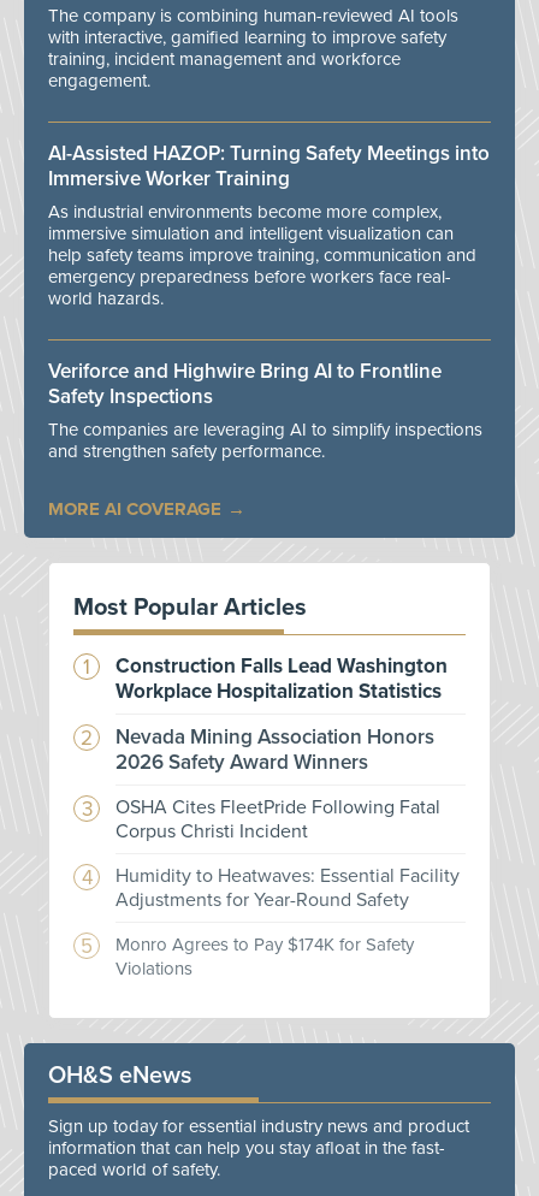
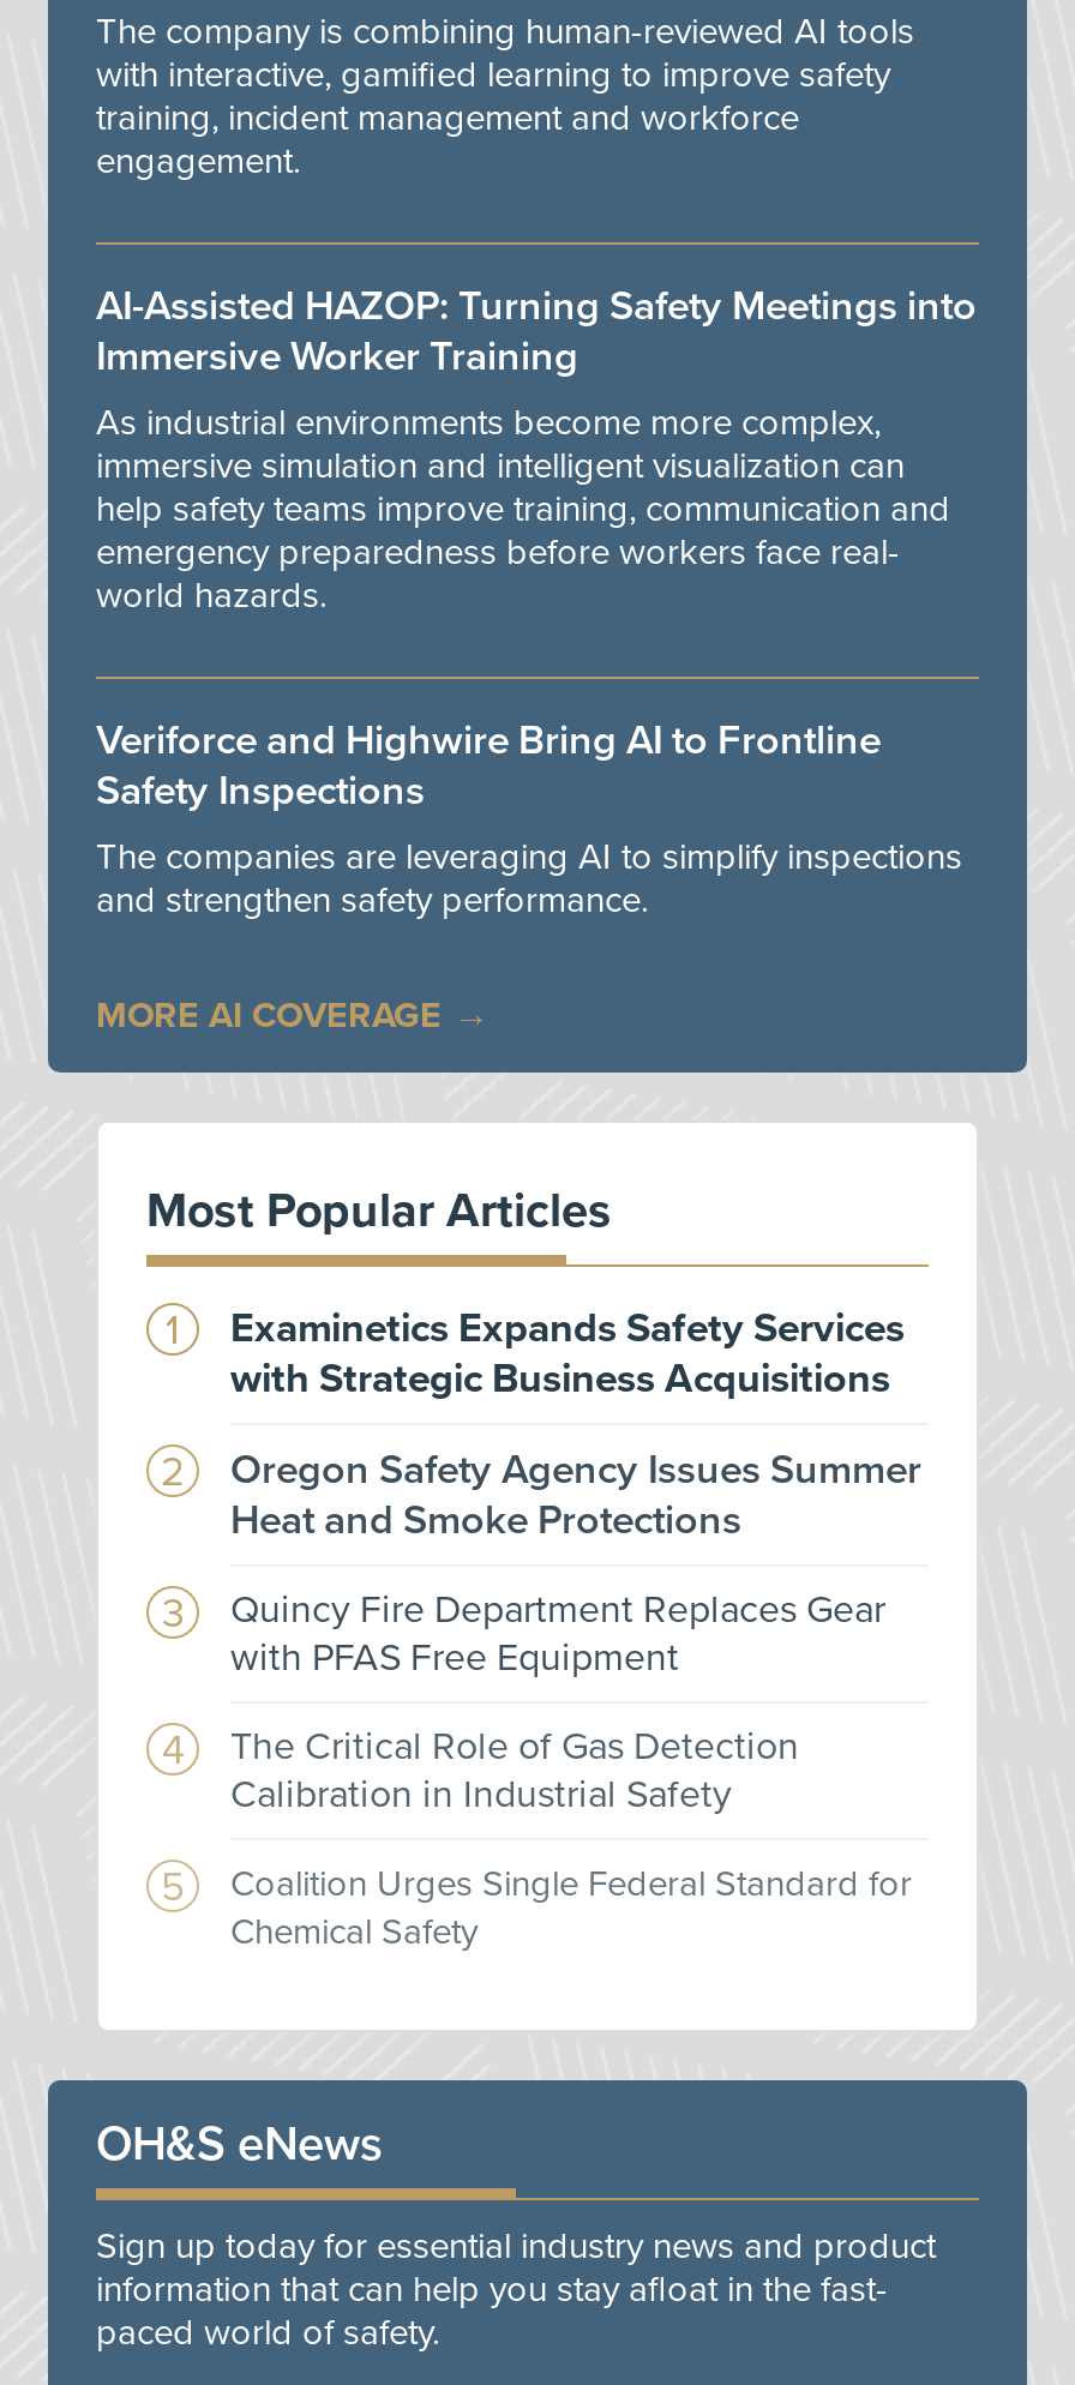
- Construction Falls Lead Washington
- Workplace Hospitalization Statistics
+ Examinetics Expands Safety Services
+ with Strategic Business Acquisitions

- Nevada Mining Association Honors
- 2026 Safety Award Winners
+ Oregon Safety Agency Issues Summer
+ Heat and Smoke Protections

- OSHA Cites FleetPride Following Fatal
- Corpus Christi Incident
+ Quincy Fire Department Replaces Gear
+ with PFAS Free Equipment

- Humidity to Heatwaves: Essential Facility
- Adjustments for Year-Round Safety
+ The Critical Role of Gas Detection
+ Calibration in Industrial Safety

- Monro Agrees to Pay $174K for Safety
- Violations
+ Coalition Urges Single Federal Standard for
+ Chemical Safety
